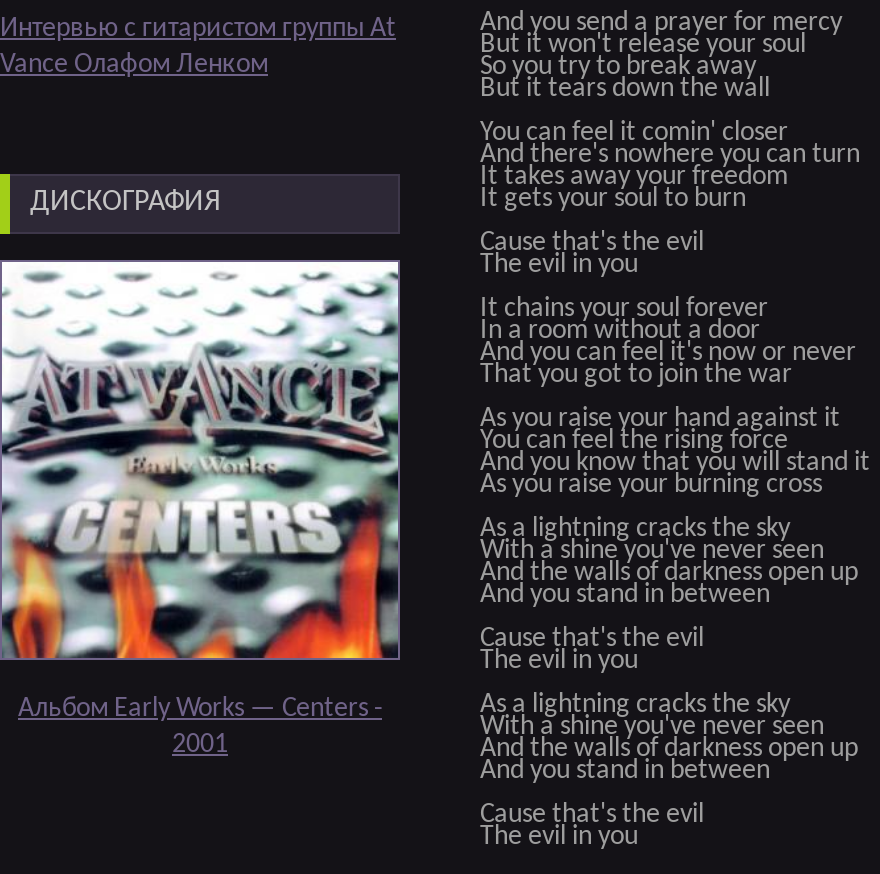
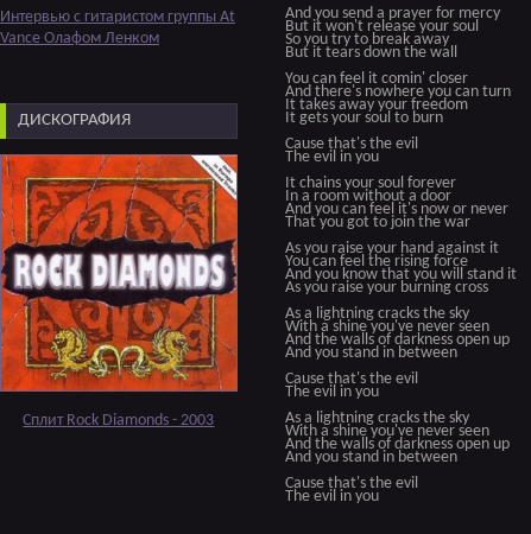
- [image]
- Альбом Early Works — Centers -
- 2001
+ [image]
+ Сплит Rock Diamonds - 2003
